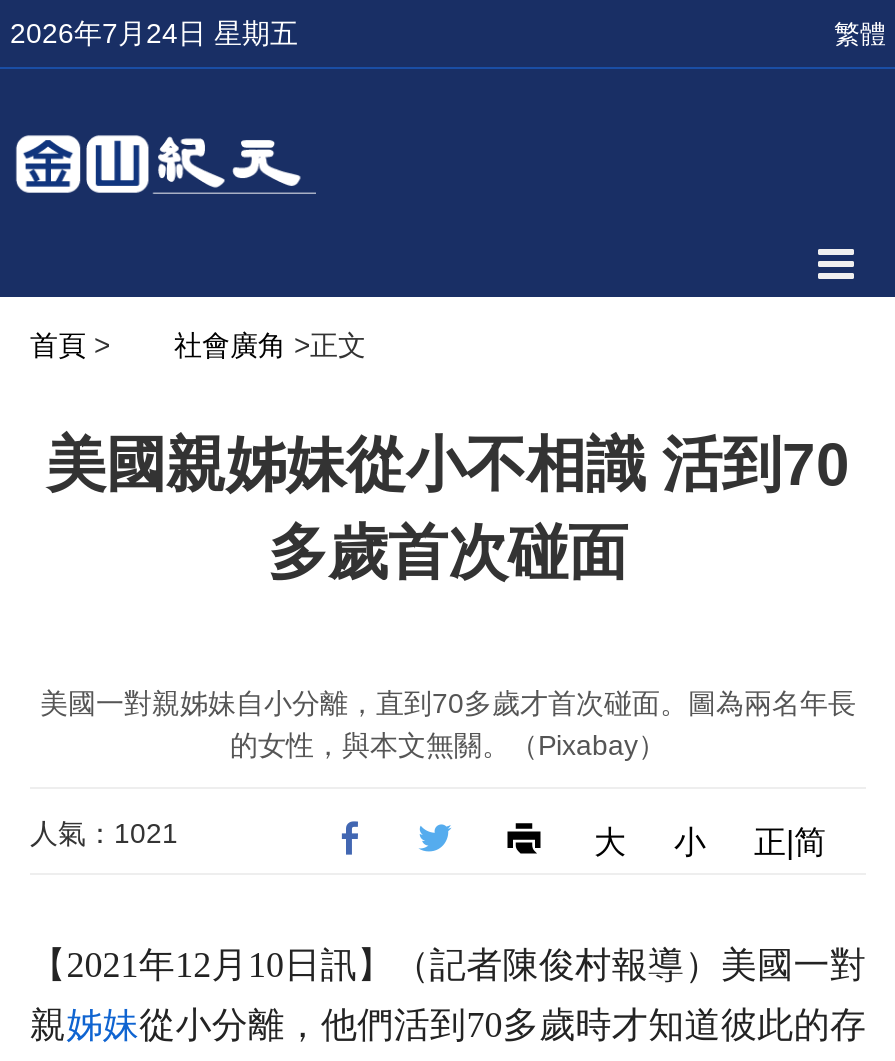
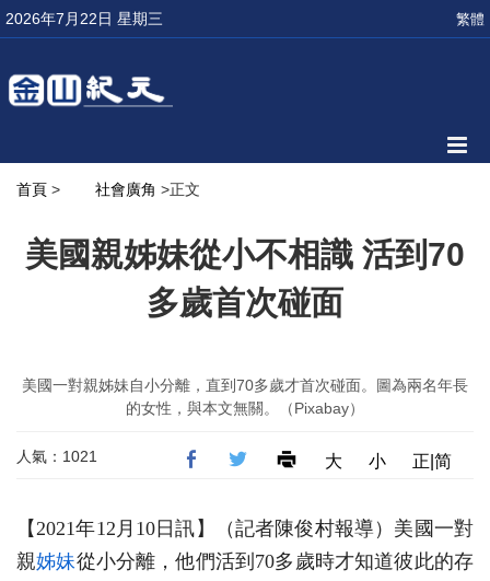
- 2026年7月24日 星期五
+ 2026年7月22日 星期三
